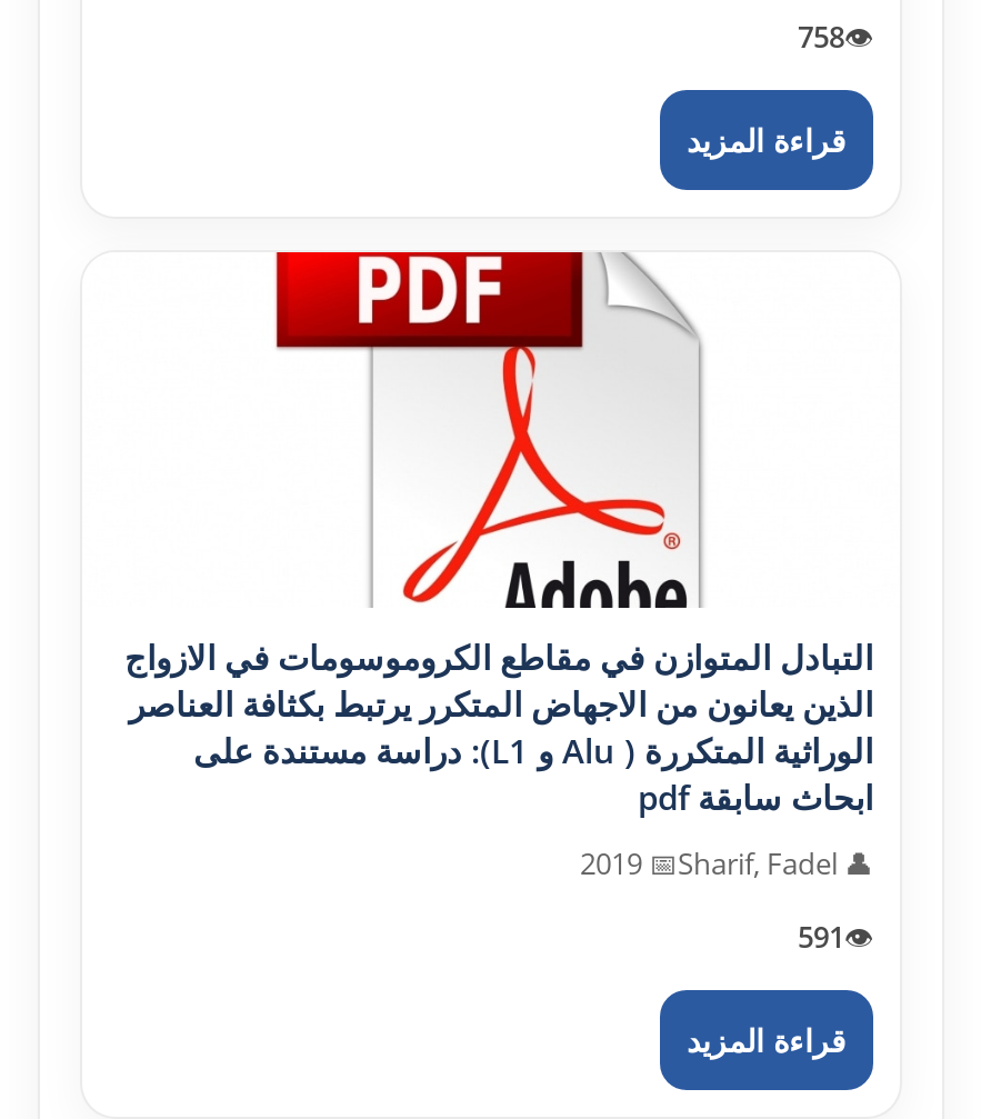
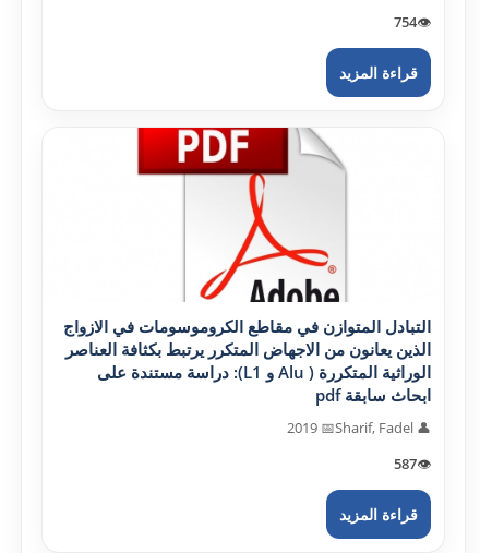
- 758
+ 754

- 591
+ 587
